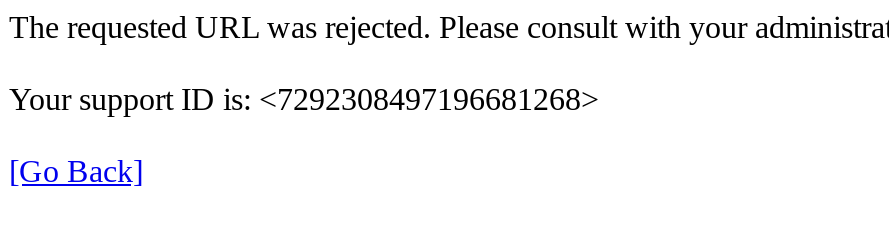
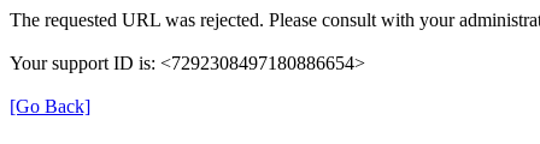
- Your support ID is: <7292308497196681268>
+ Your support ID is: <7292308497180886654>
